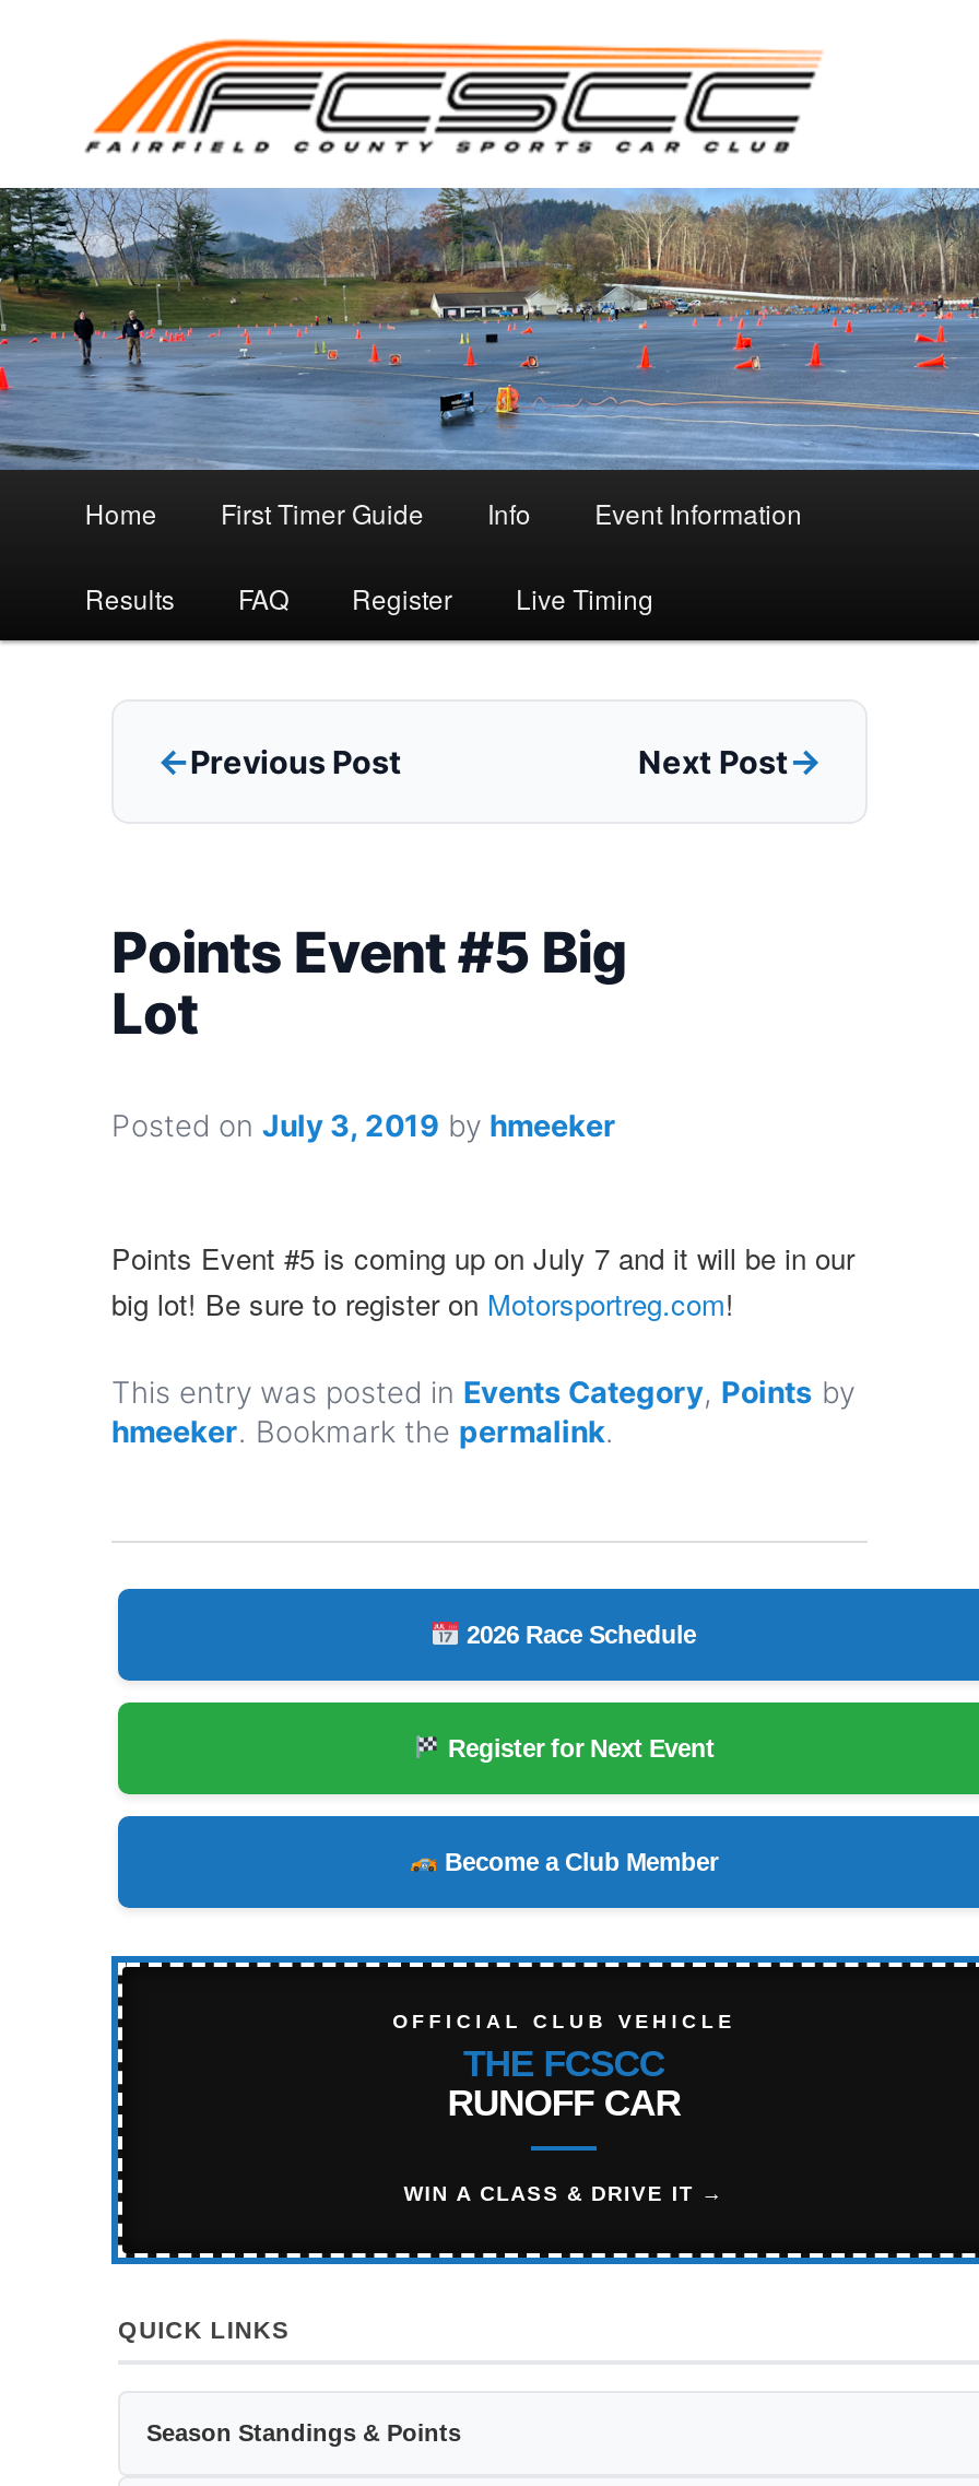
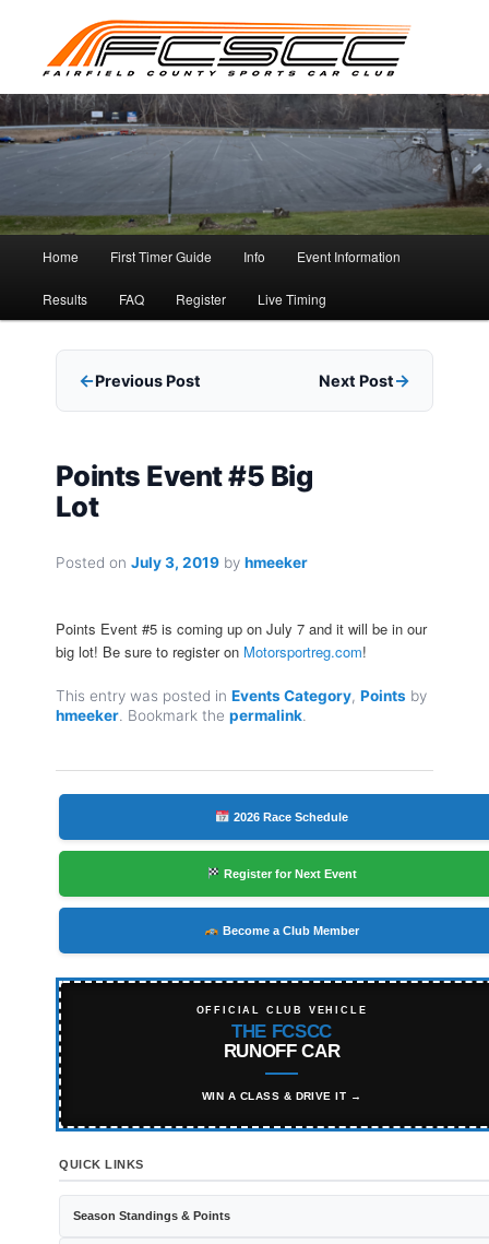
- [image]
+ [image]
